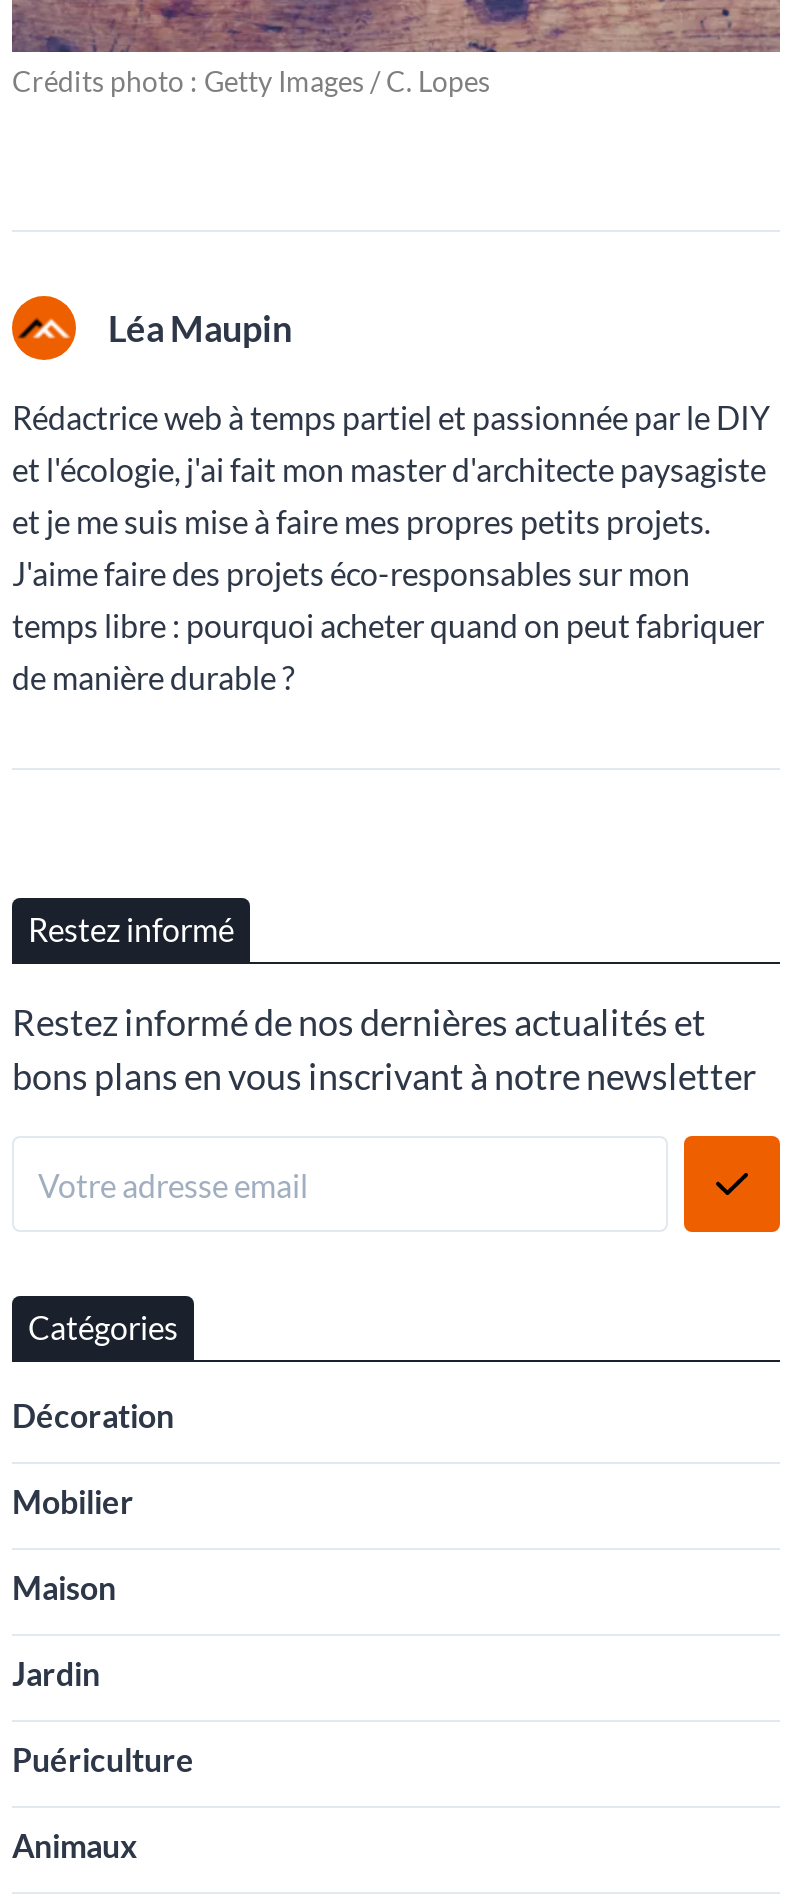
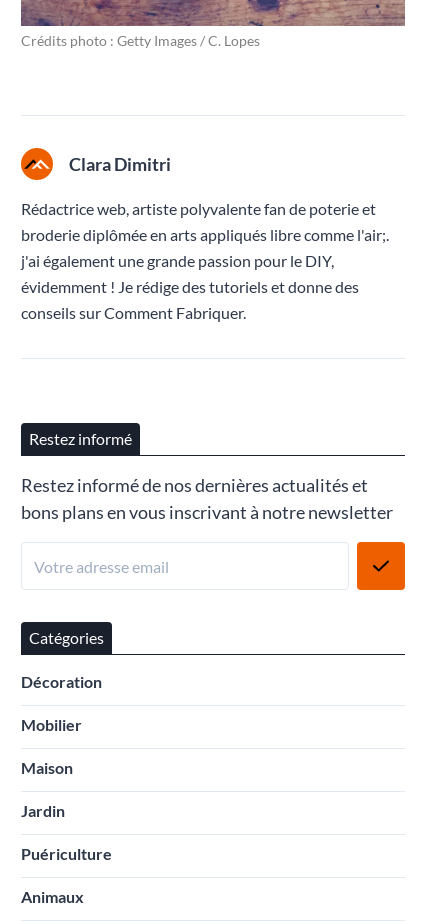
- Léa Maupin
+ Clara Dimitri

- Rédactrice web à temps partiel et passionnée par le DIY
- et l'écologie, j'ai fait mon master d'architecte paysagiste
- et je me suis mise à faire mes propres petits projets.
- J'aime faire des projets éco-responsables sur mon
- temps libre : pourquoi acheter quand on peut fabriquer
- de manière durable ?
+ Rédactrice web, artiste polyvalente fan de poterie et
+ broderie diplômée en arts appliqués libre comme l'air;.
+ j'ai également une grande passion pour le DIY,
+ évidemment ! Je rédige des tutoriels et donne des
+ conseils sur Comment Fabriquer.
